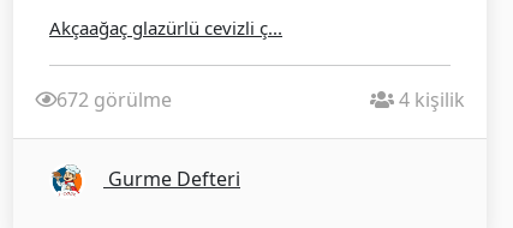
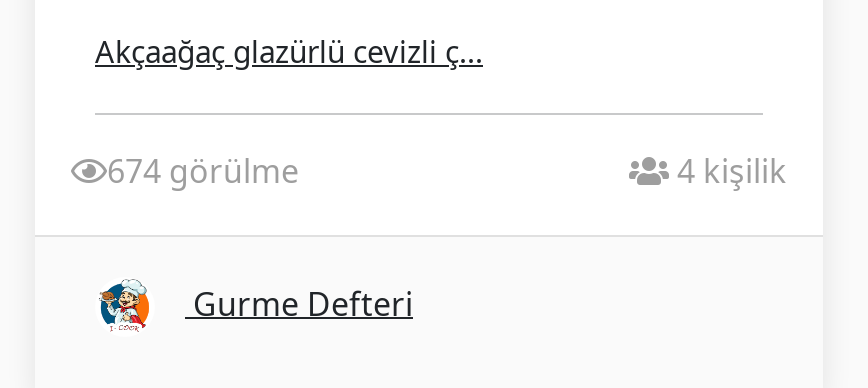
- 672 görülme
+ 674 görülme
